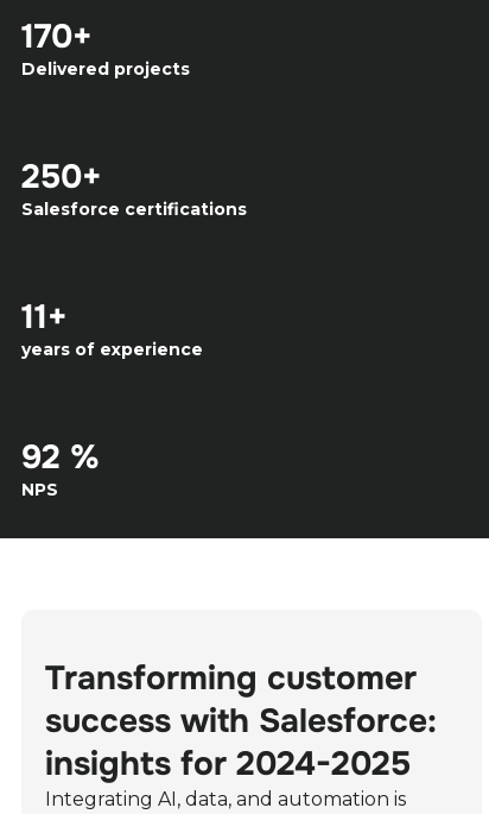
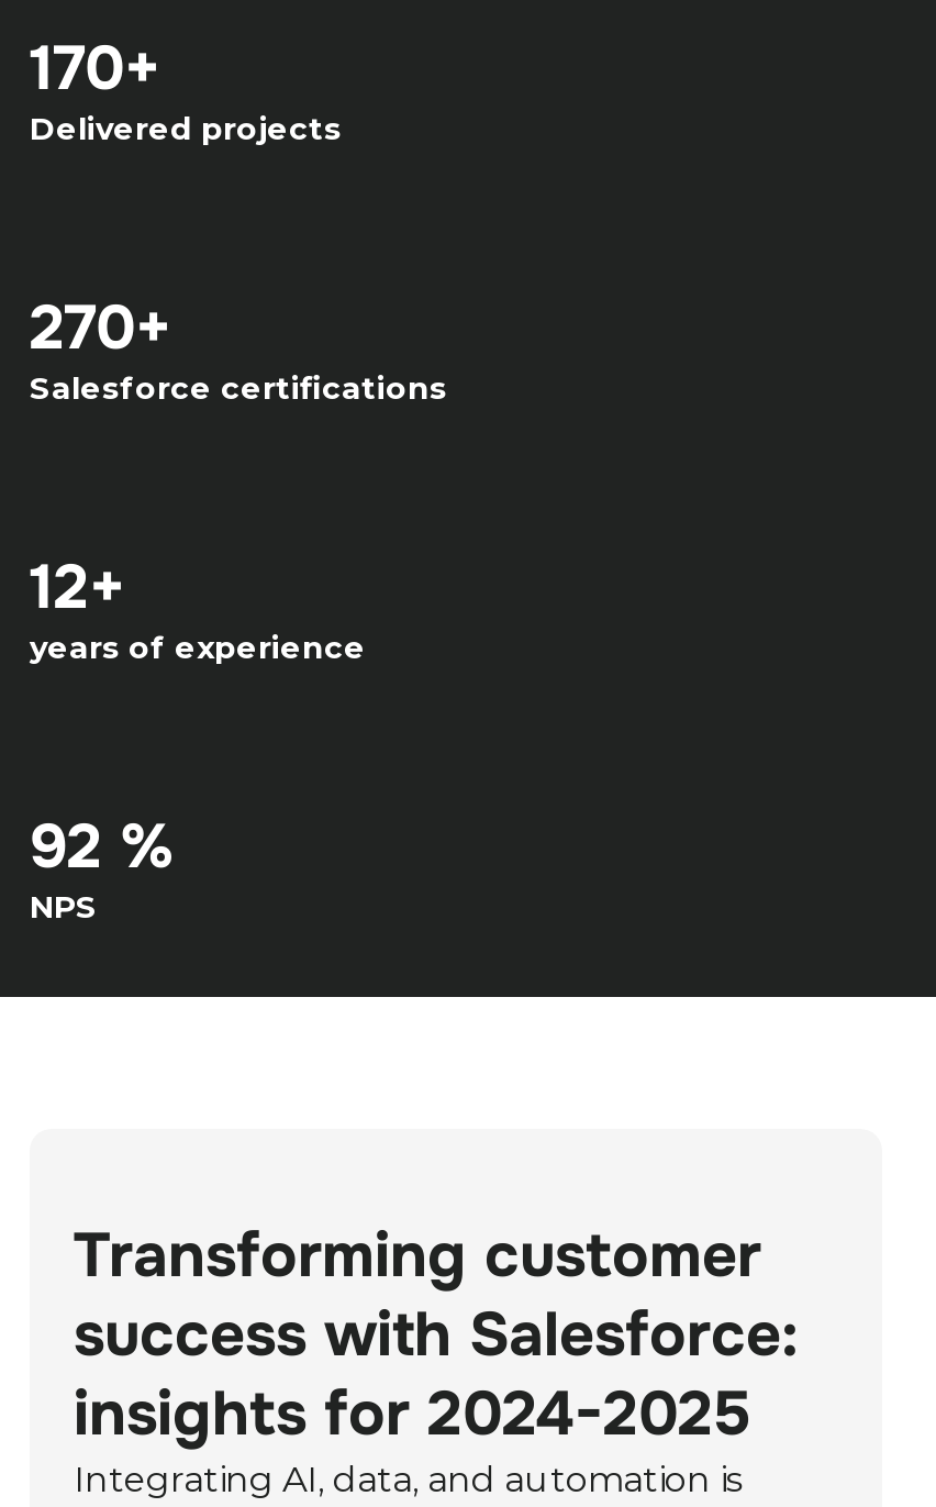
- 250+
+ 270+

- 11+
+ 12+
